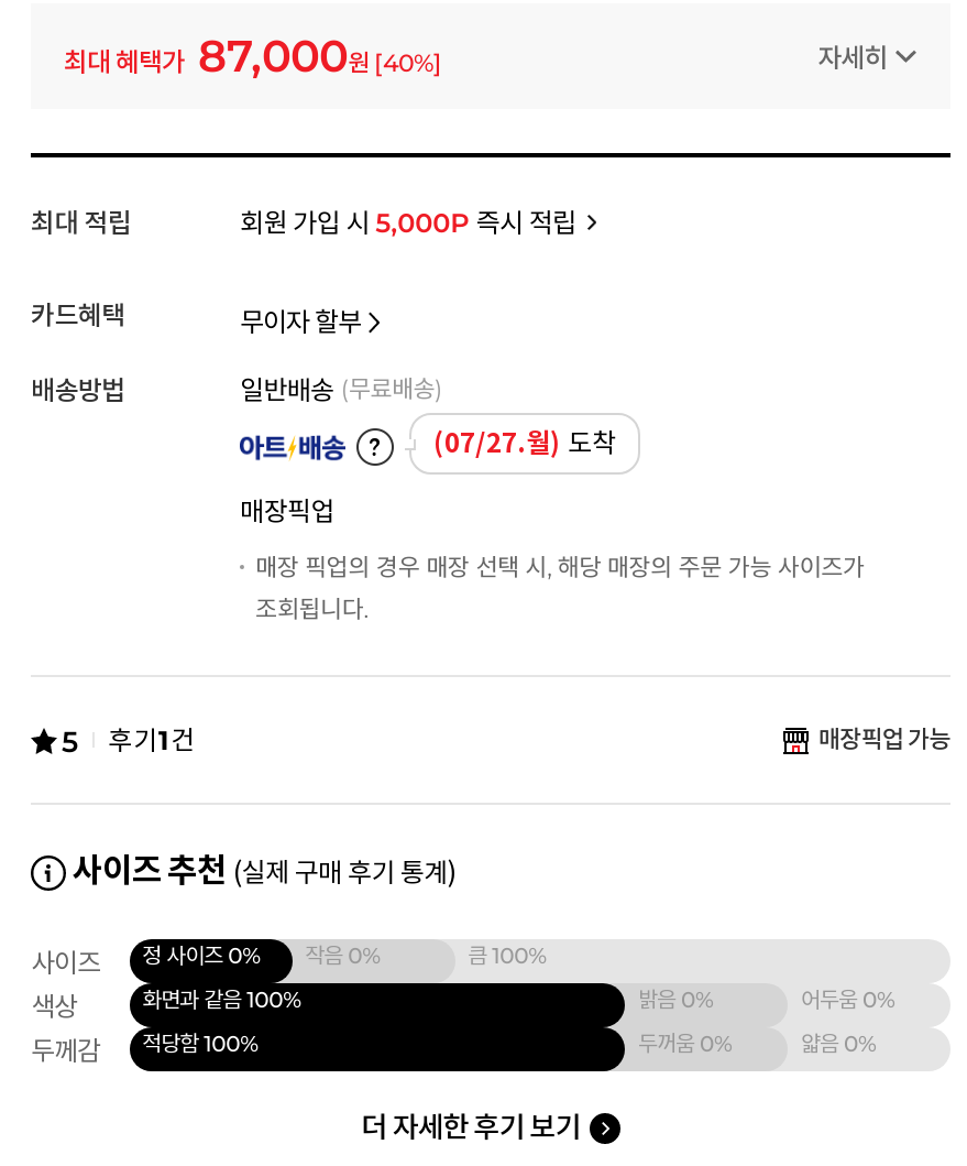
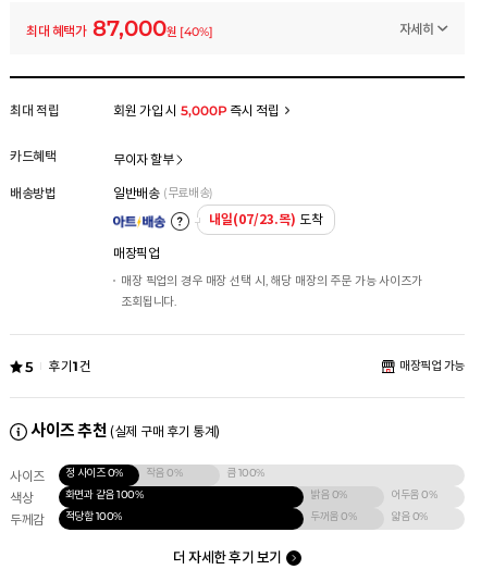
- (07/27.월) 도착
+ 내일(07/23.목) 도착
